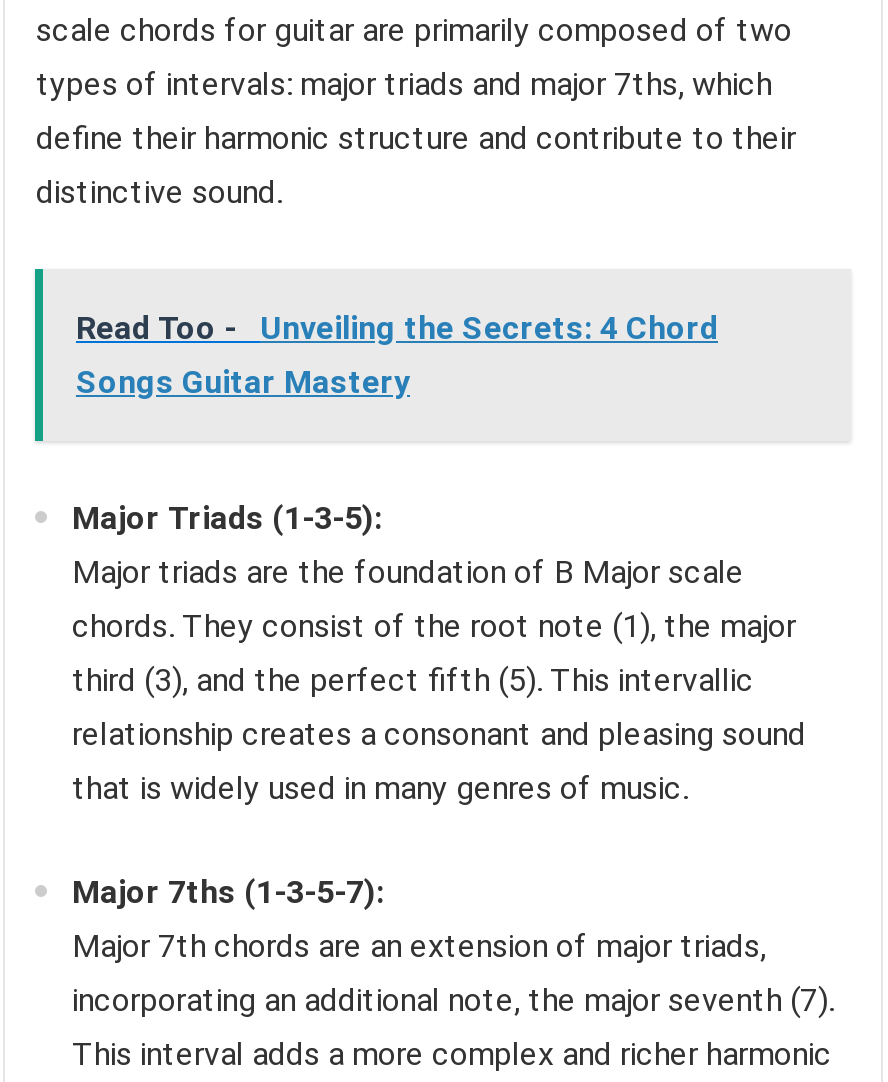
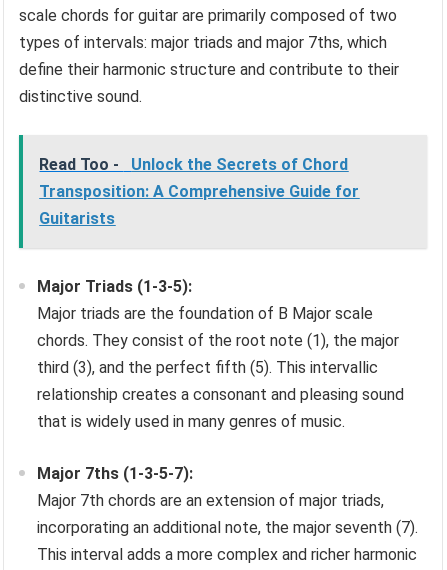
- Read Too - Unveiling the Secrets: 4 Chord
- Songs Guitar Mastery
+ Read Too - Unlock the Secrets of Chord
+ Transposition: A Comprehensive Guide for
+ Guitarists
